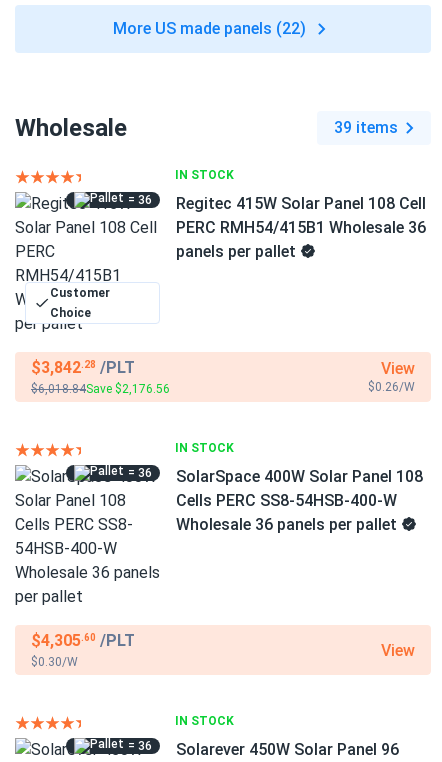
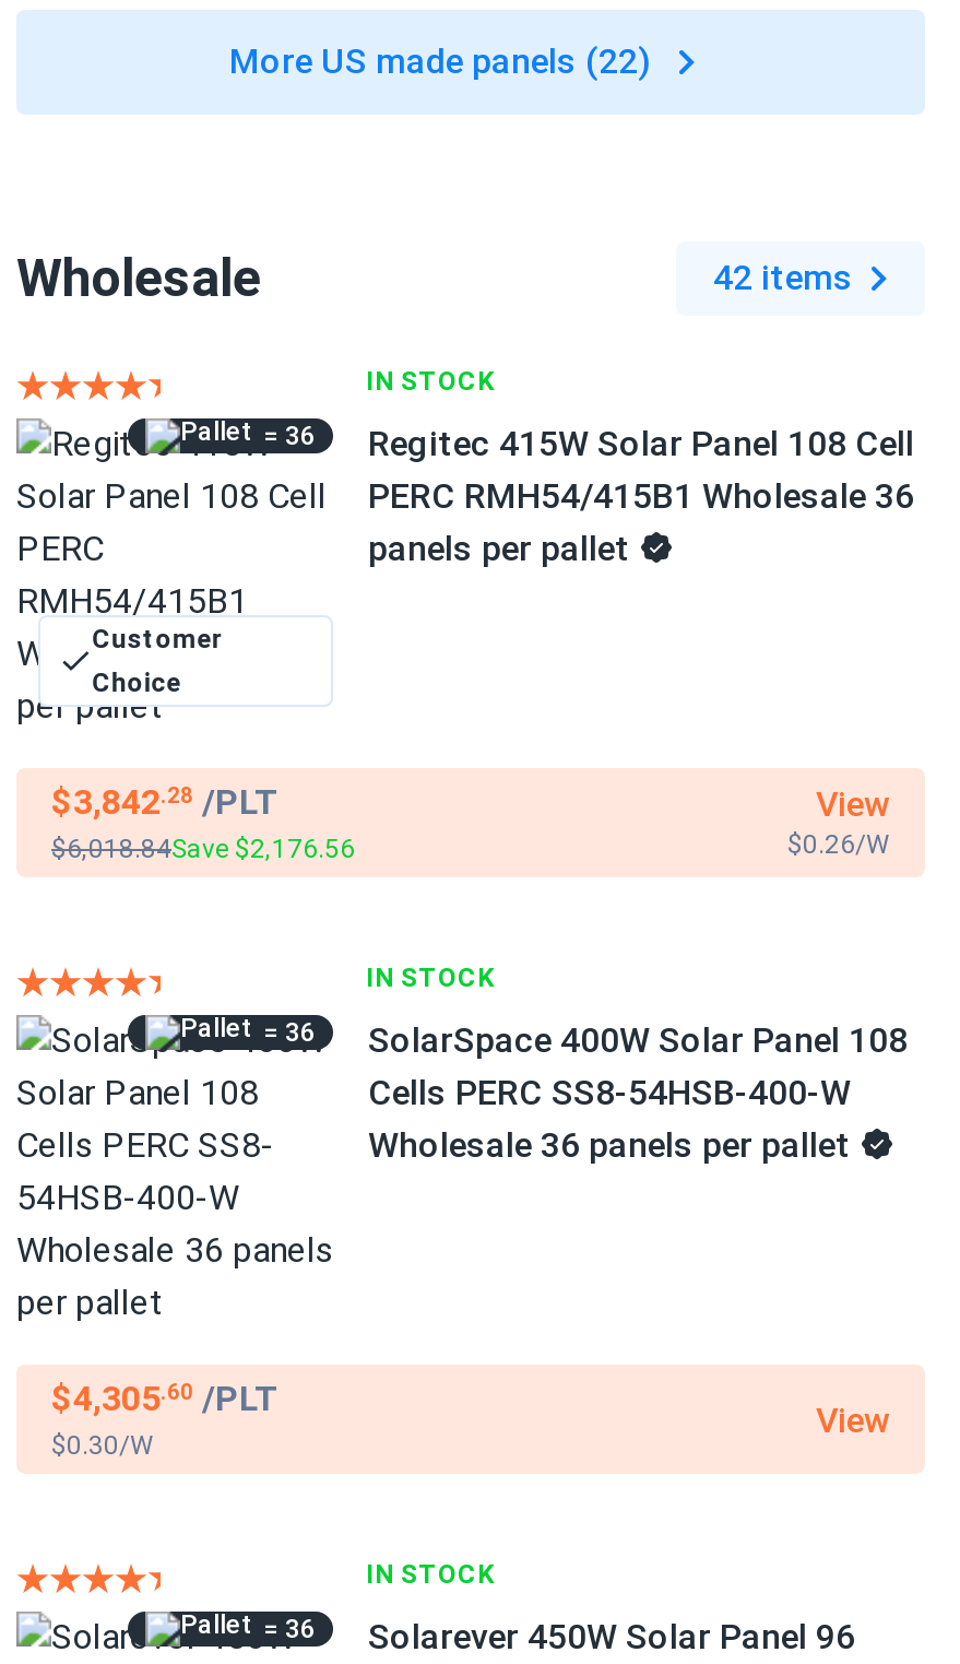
- 39 items
+ 42 items
